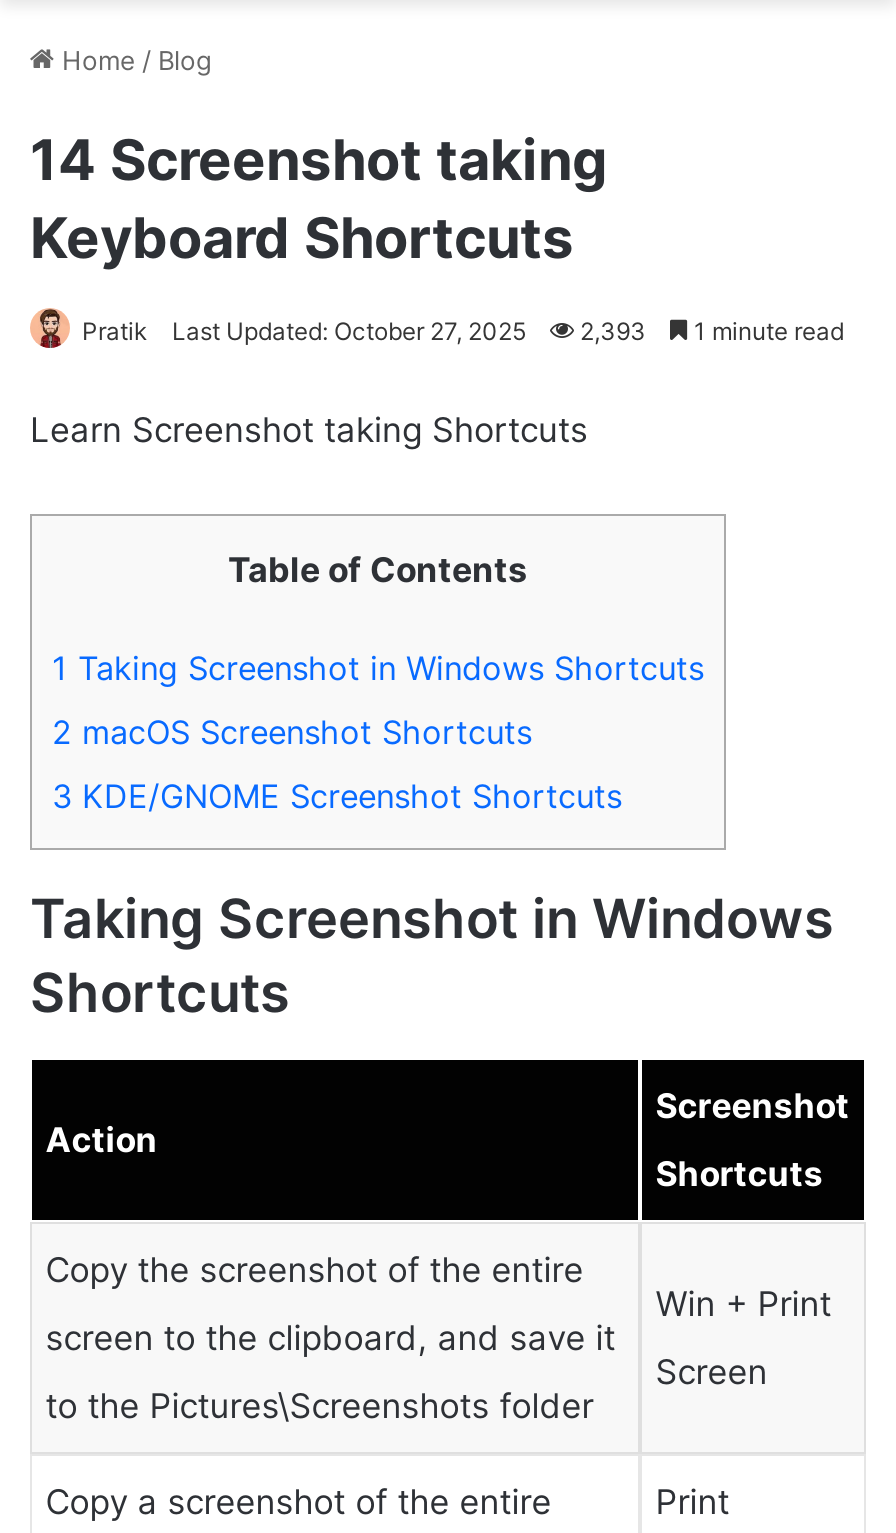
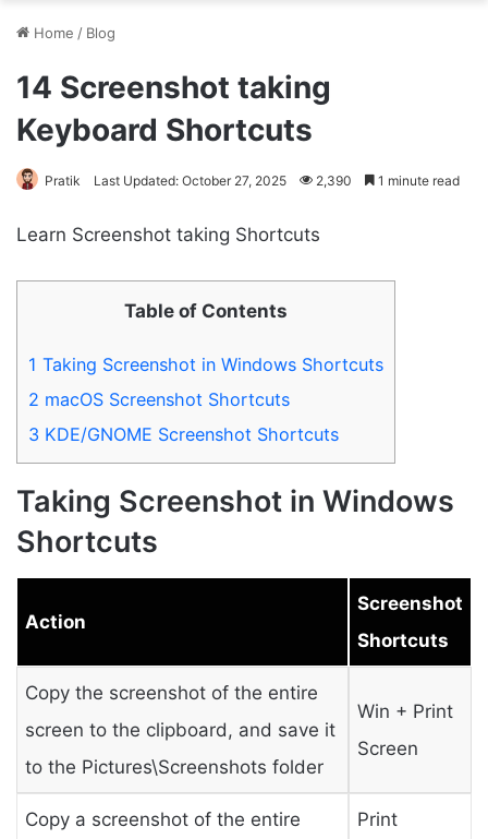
- Pratik Last Updated: October 27, 2025 2,393 1 minute read
+ Pratik Last Updated: October 27, 2025 2,390 1 minute read
